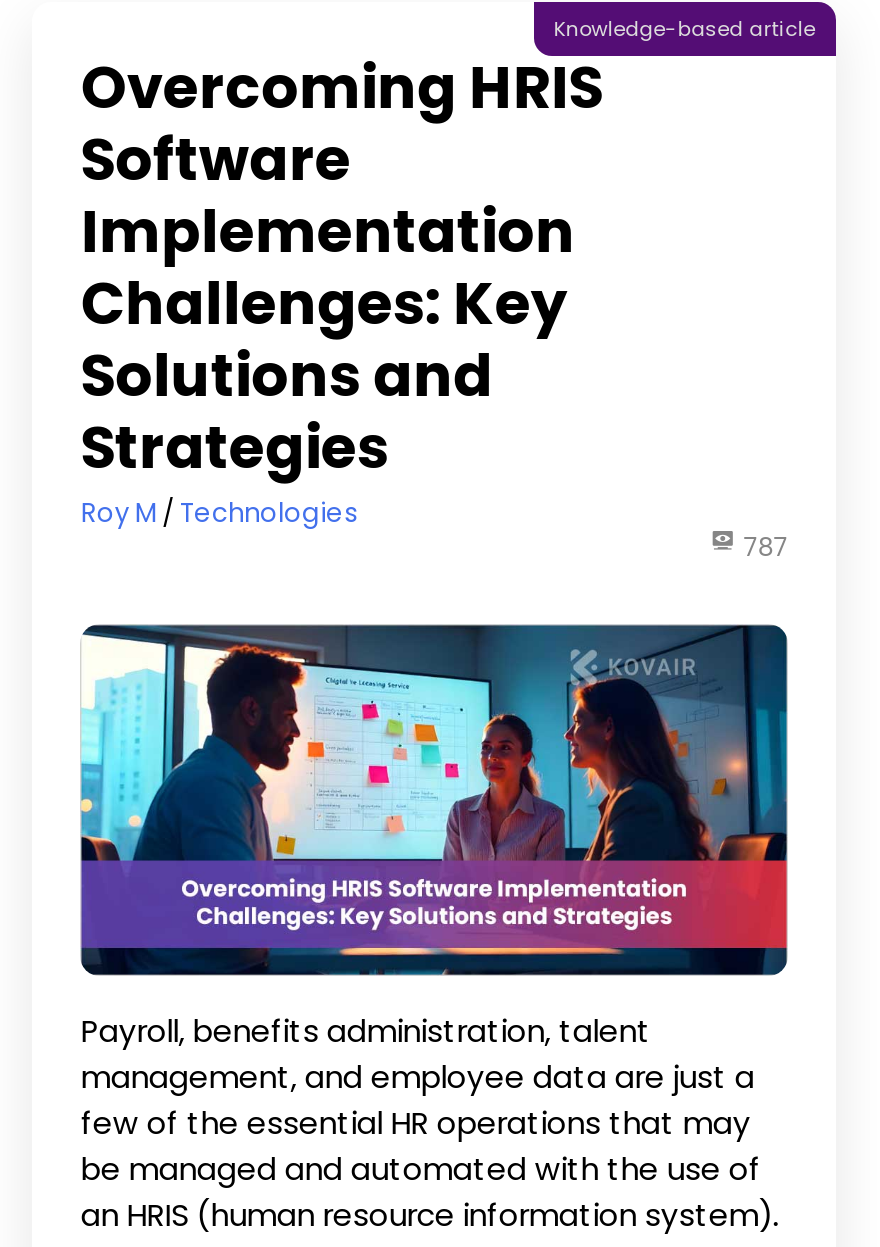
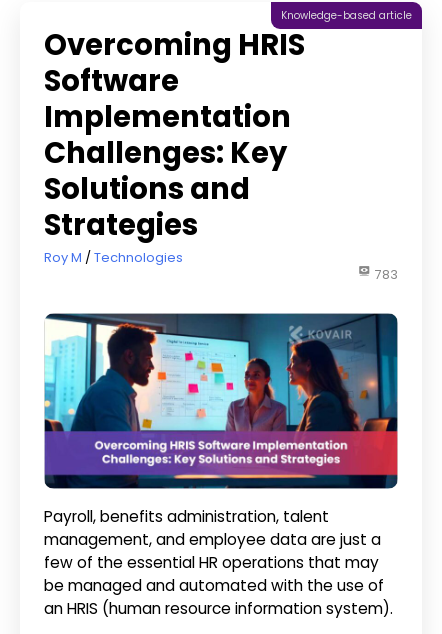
- 787
+ 783
